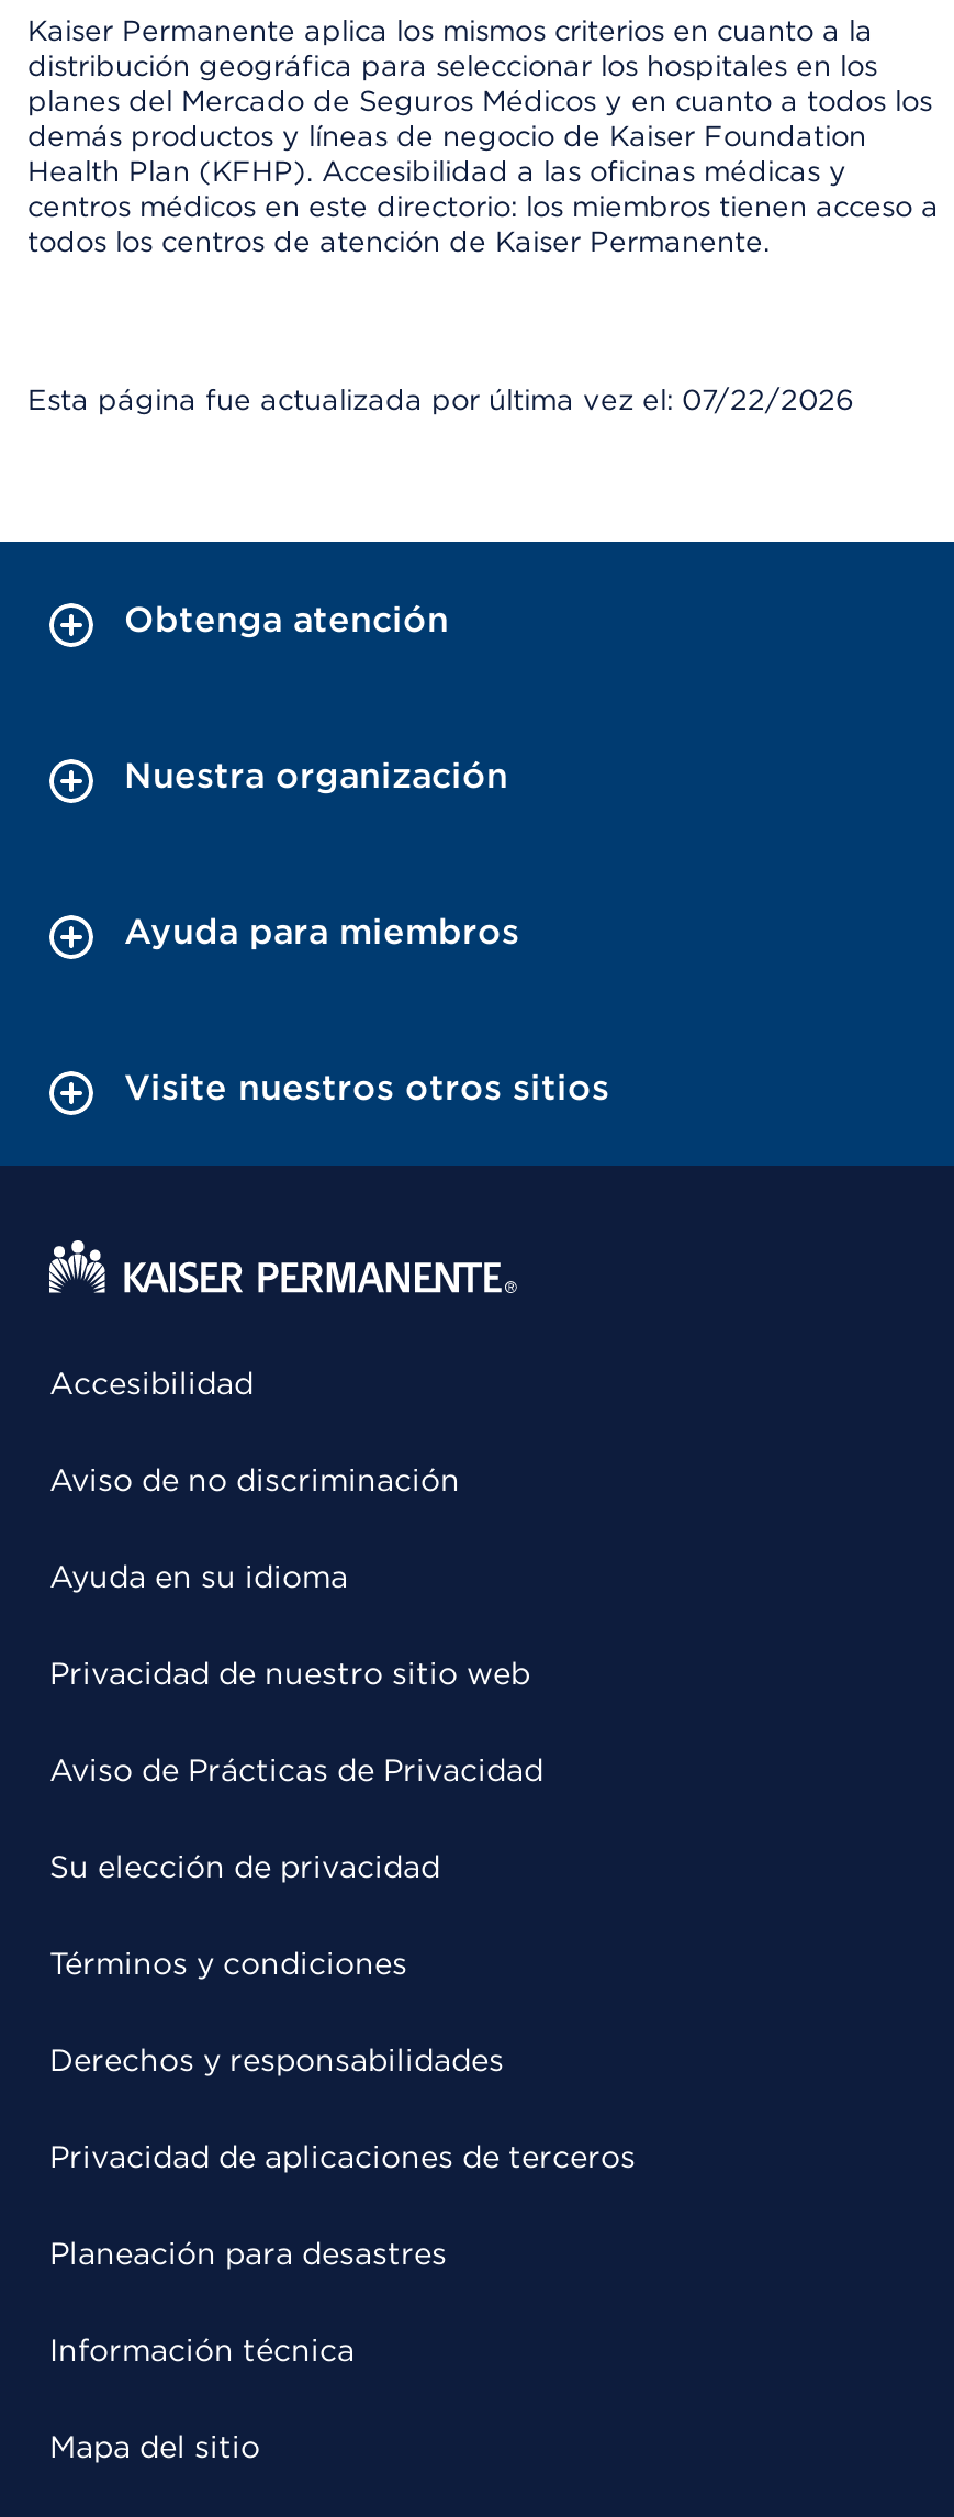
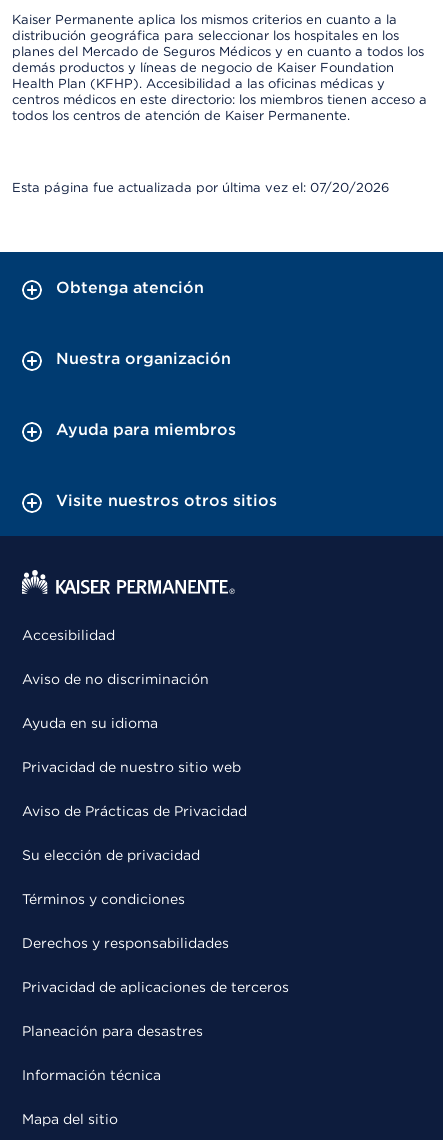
- Esta página fue actualizada por última vez el: 07/22/2026
+ Esta página fue actualizada por última vez el: 07/20/2026
